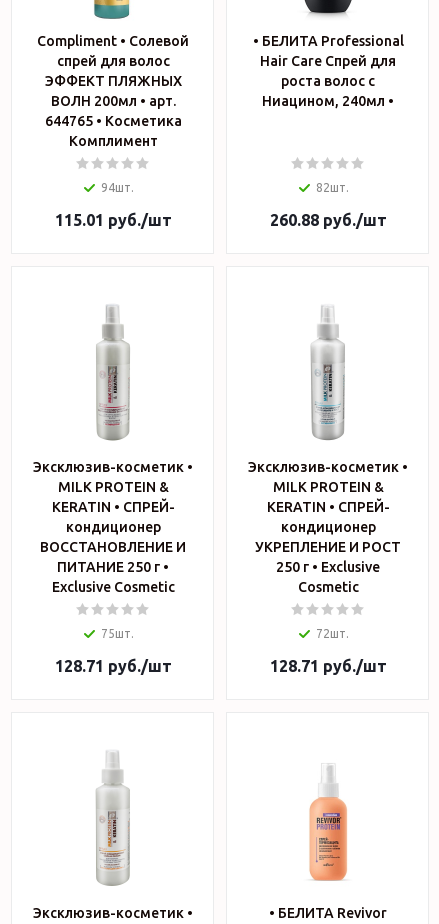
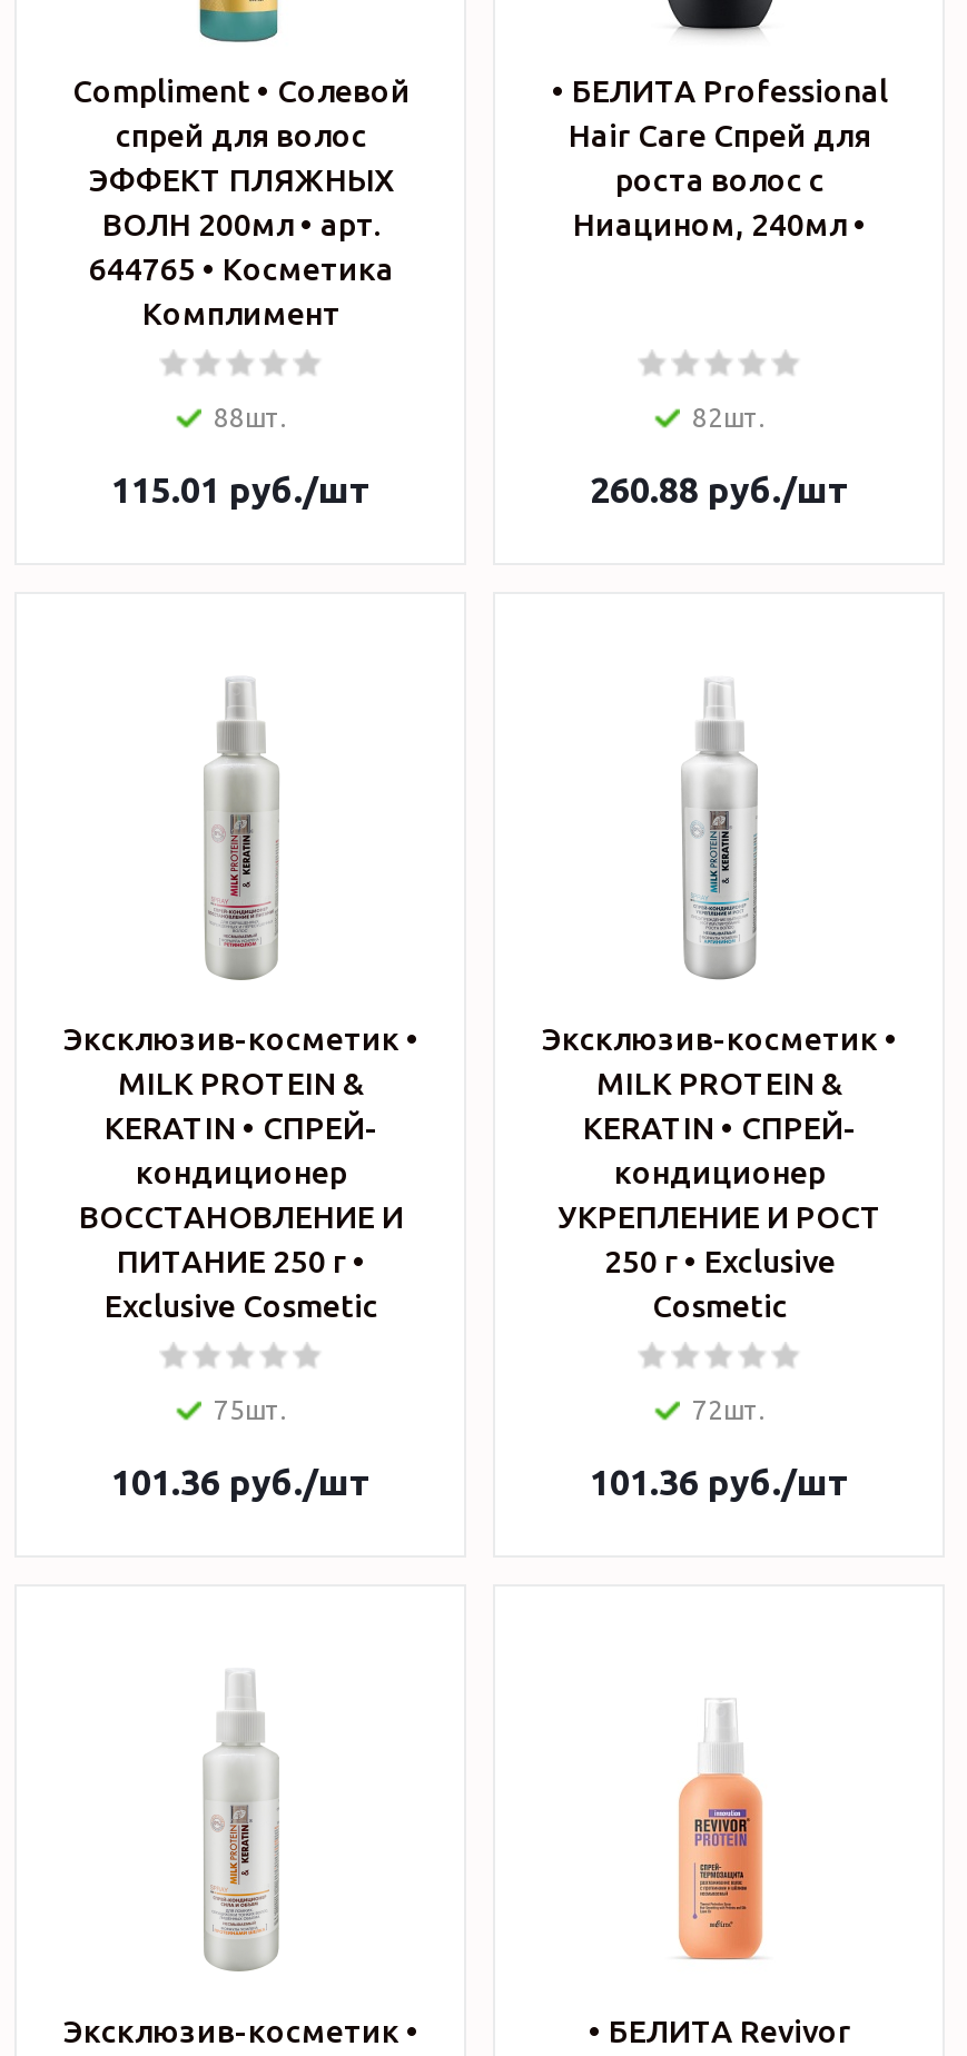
- 94шт.
+ 88шт.

- 128.71 руб./шт
+ 101.36 руб./шт

- 128.71 руб./шт
+ 101.36 руб./шт
